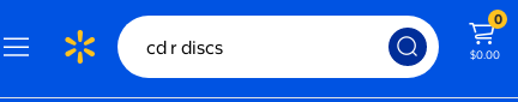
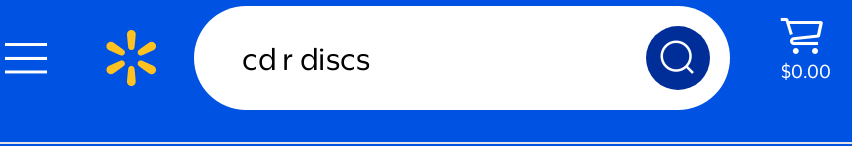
- 0
